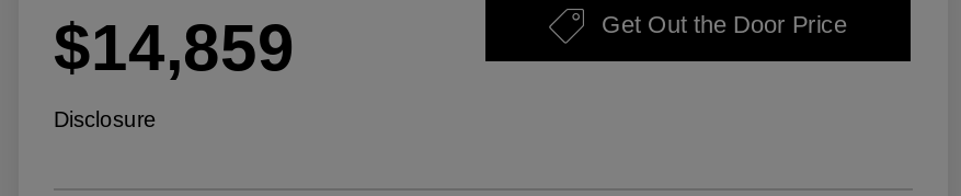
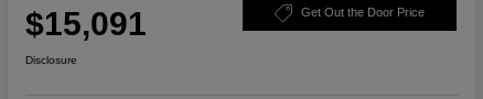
- $14,859
+ $15,091
